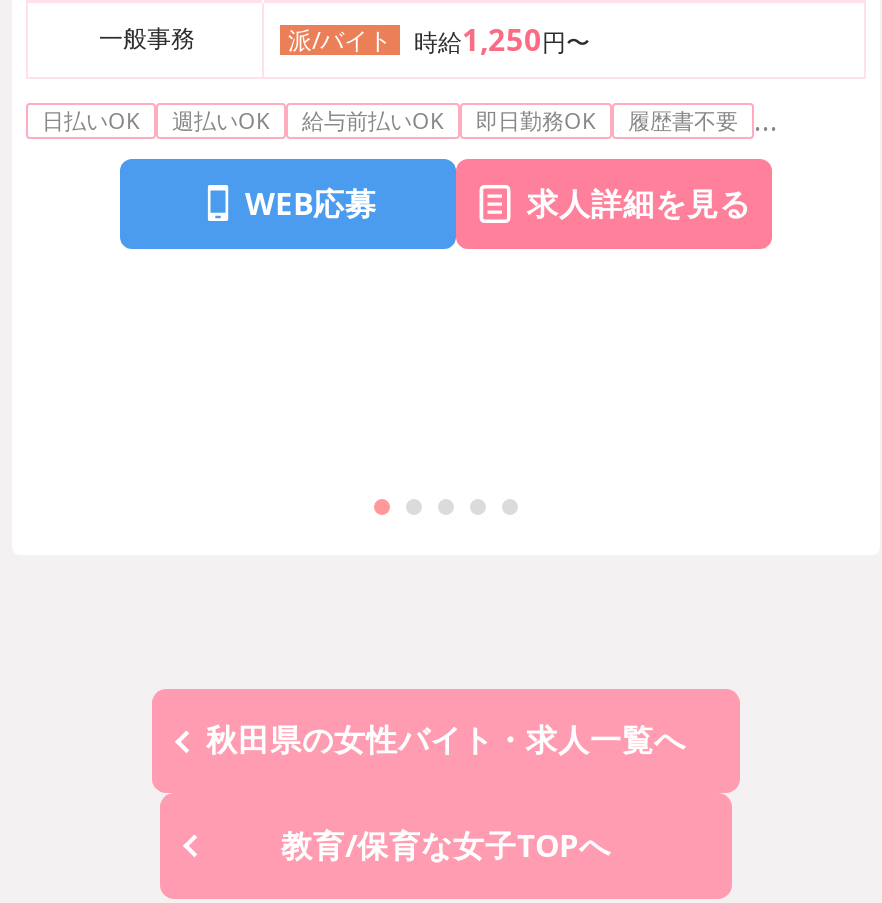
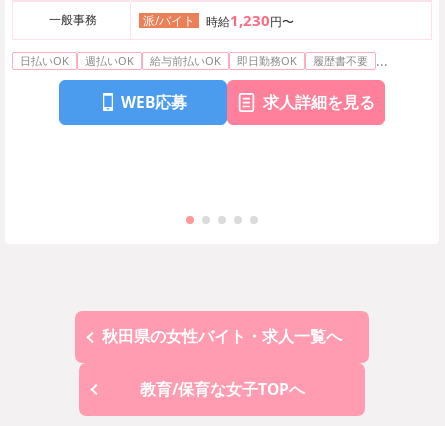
- 派/バイト 時給1,250円〜
+ 派/バイト 時給1,230円〜
